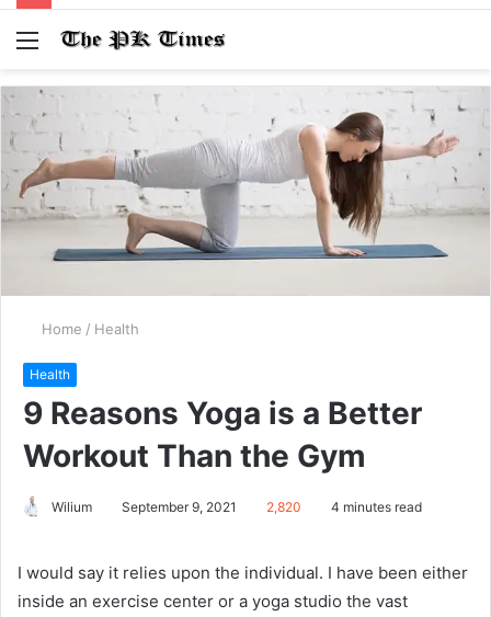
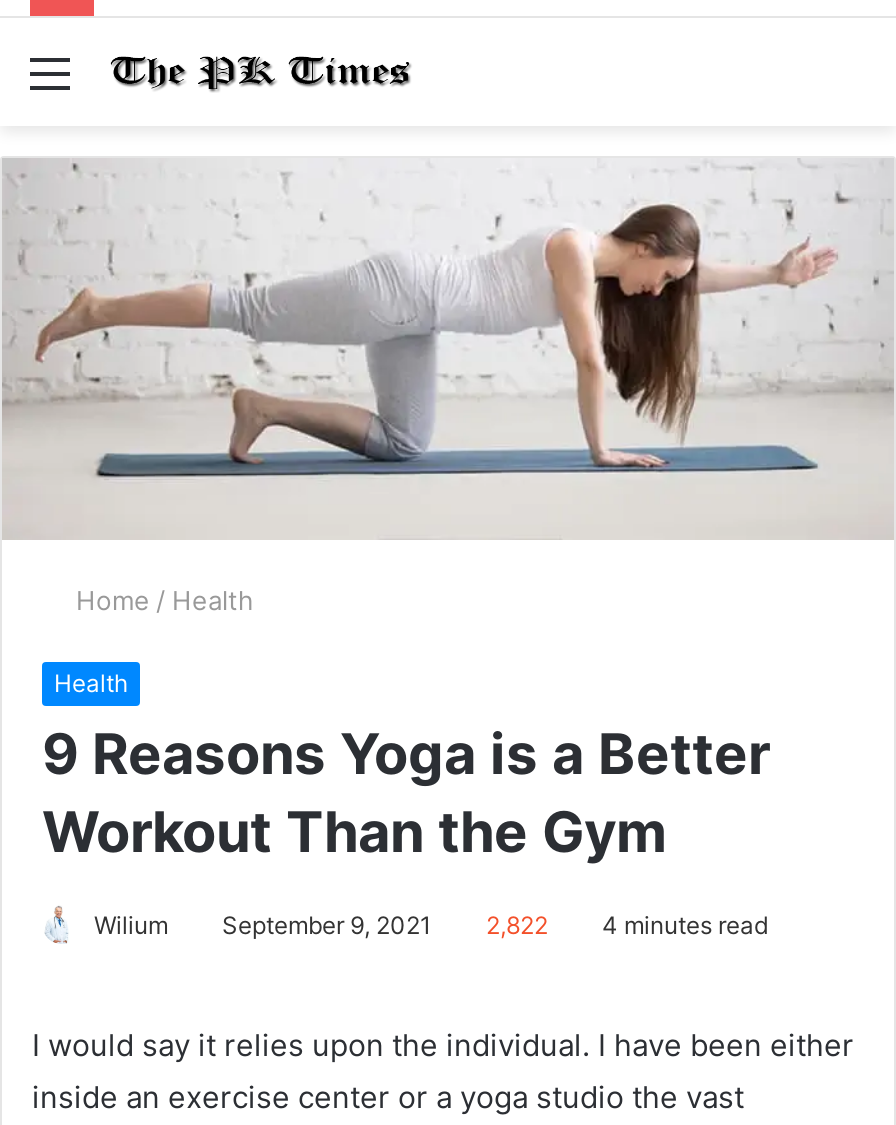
- Wilium September 9, 2021 2,820 4 minutes read
+ Wilium September 9, 2021 2,822 4 minutes read
